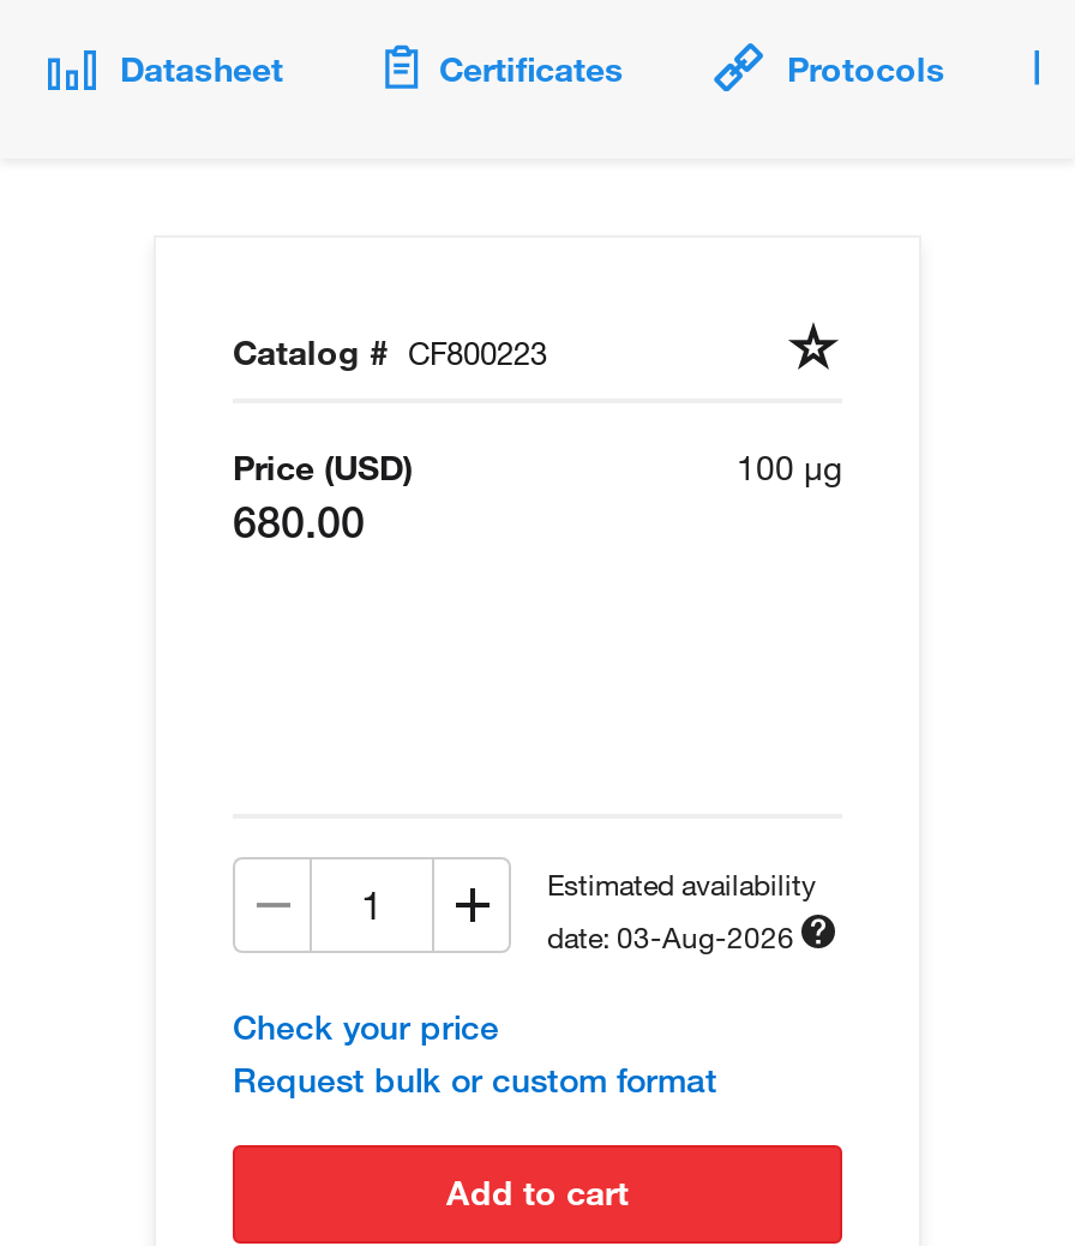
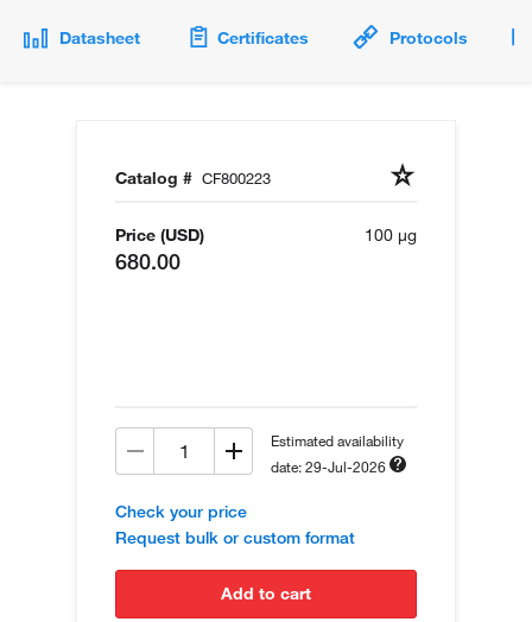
- date: 03-Aug-2026
+ date: 29-Jul-2026
